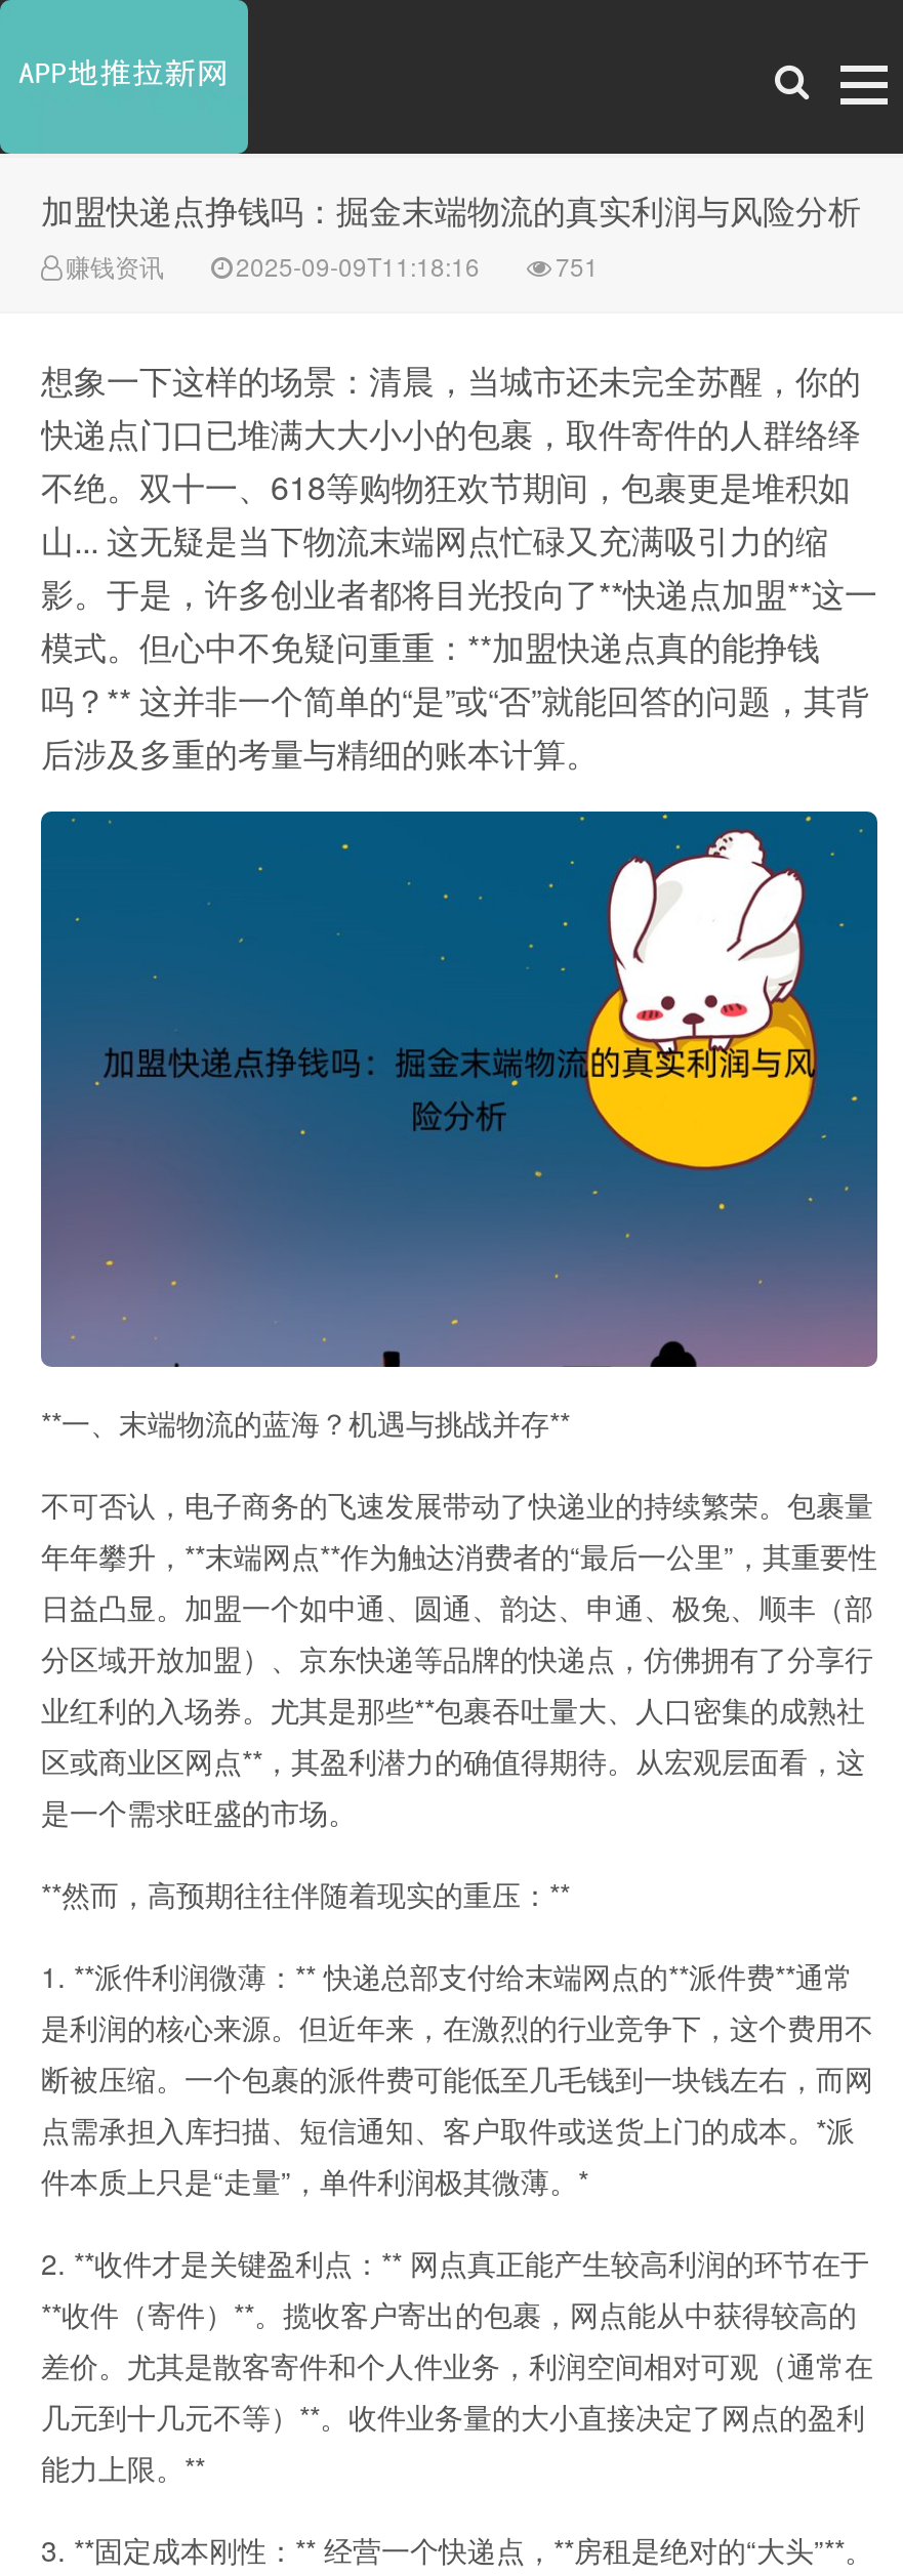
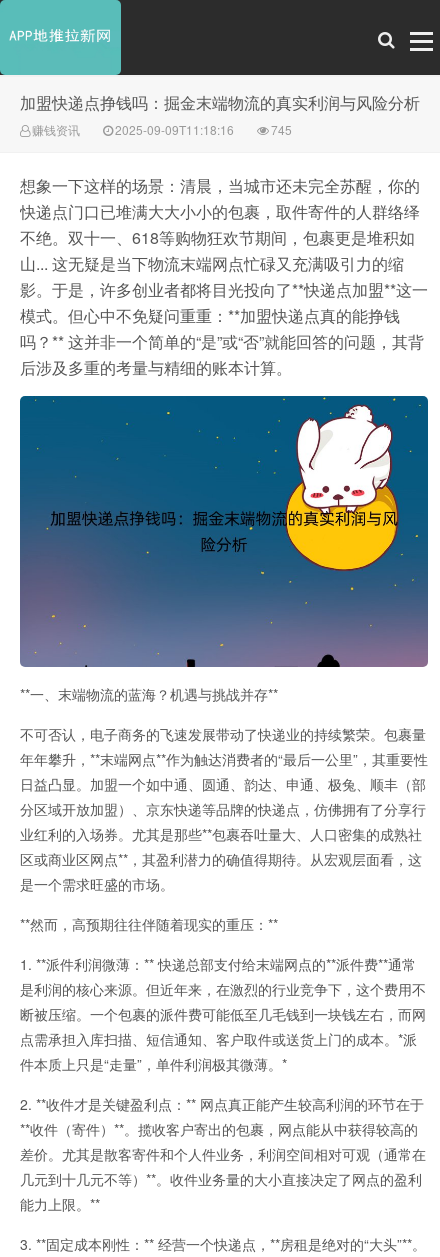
- 751
+ 745
